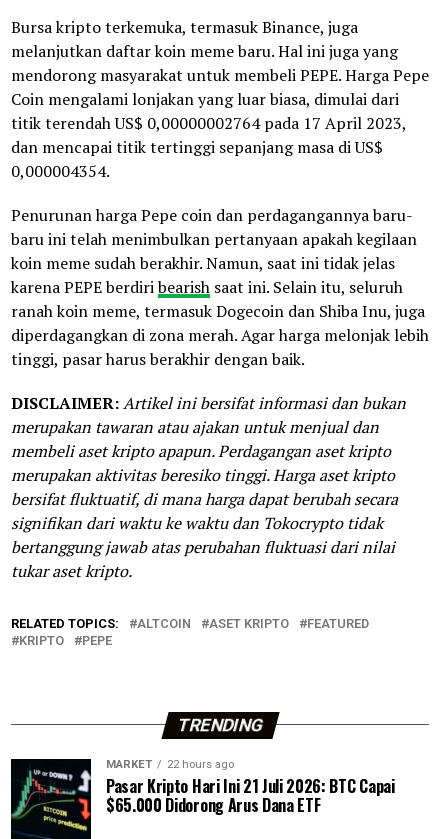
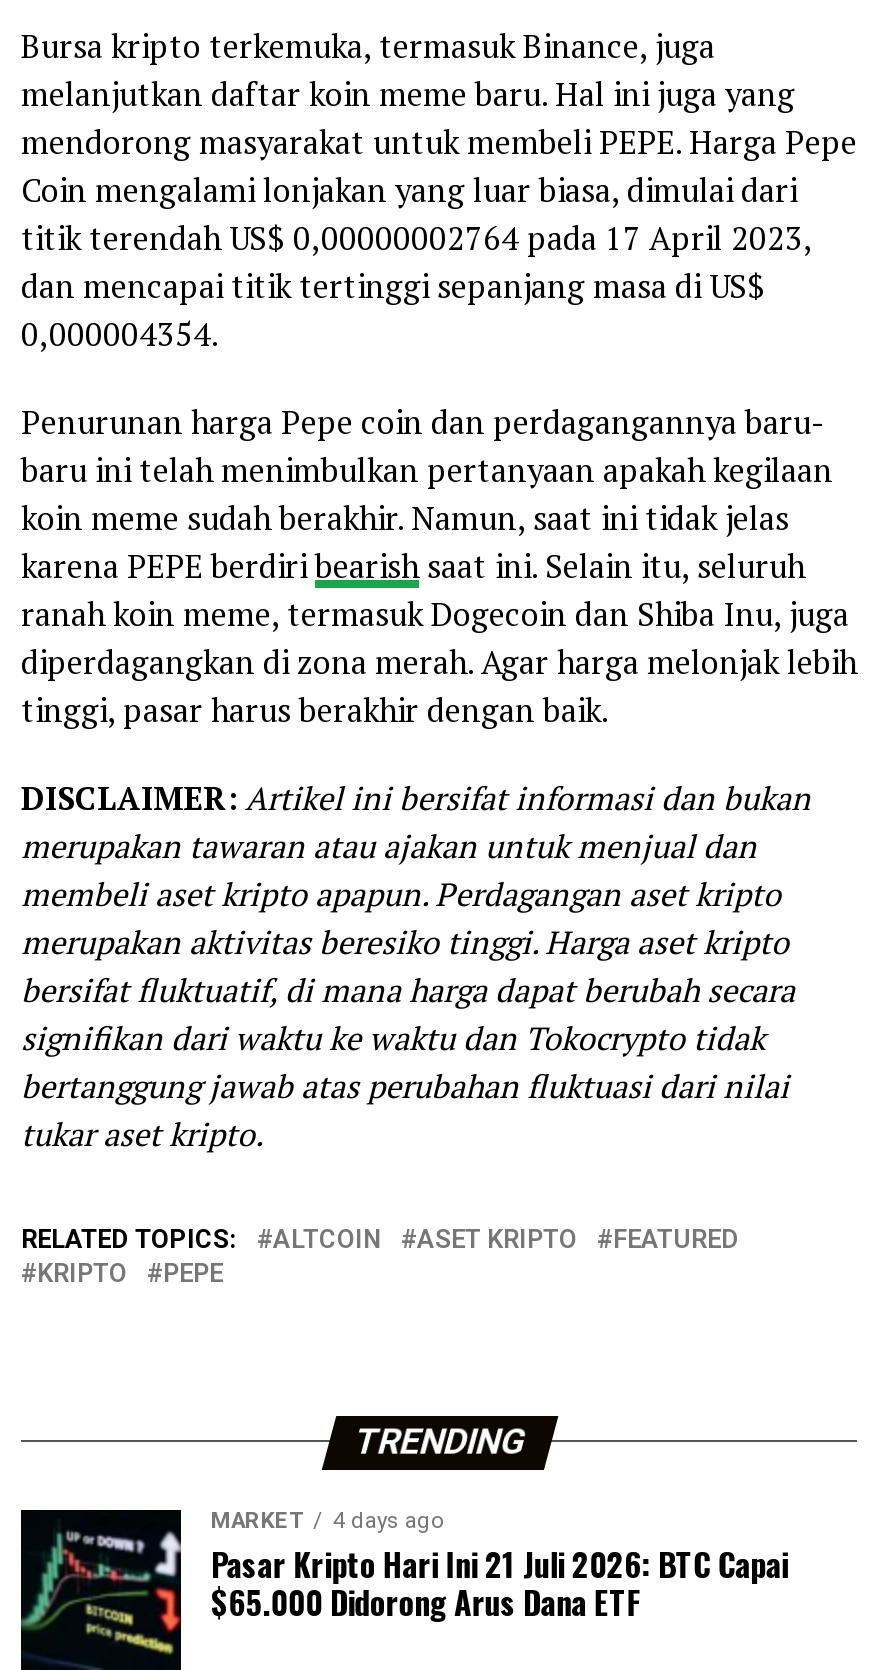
- MARKET 22 hours ago
+ MARKET 4 days ago
